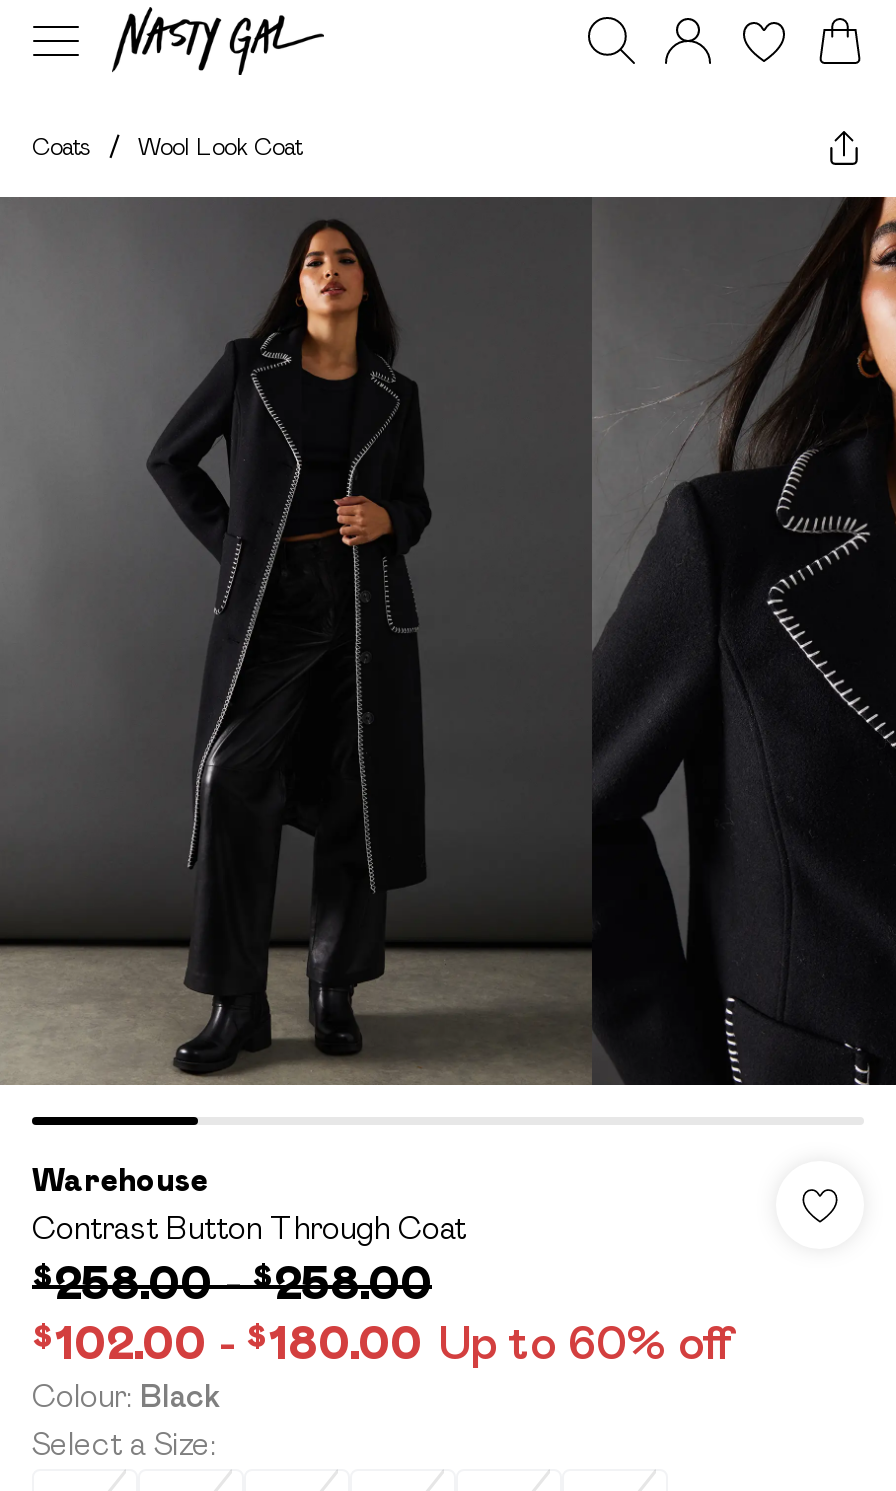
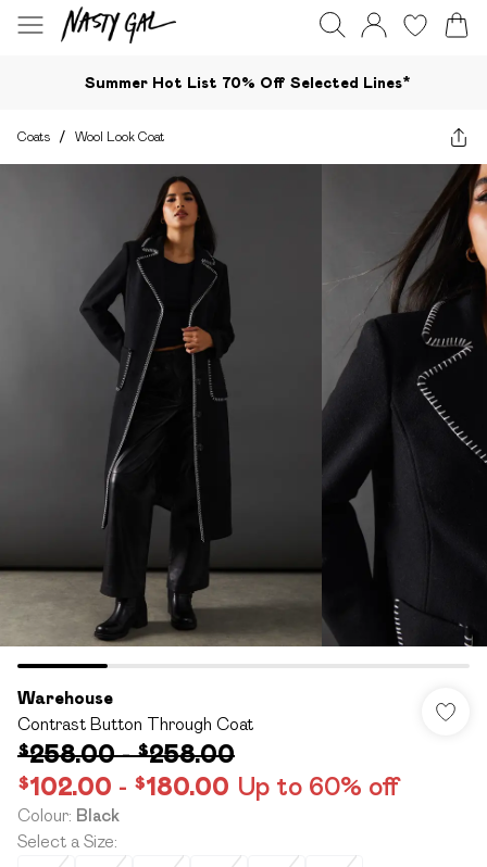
+ Summer Hot List 70% Off Selected Lines*
